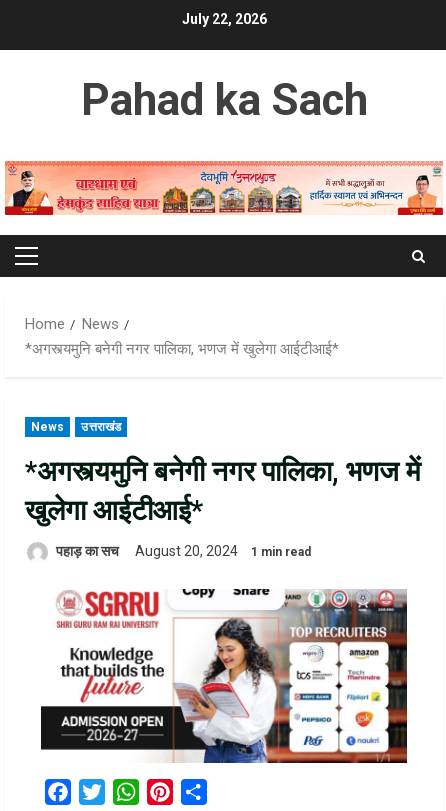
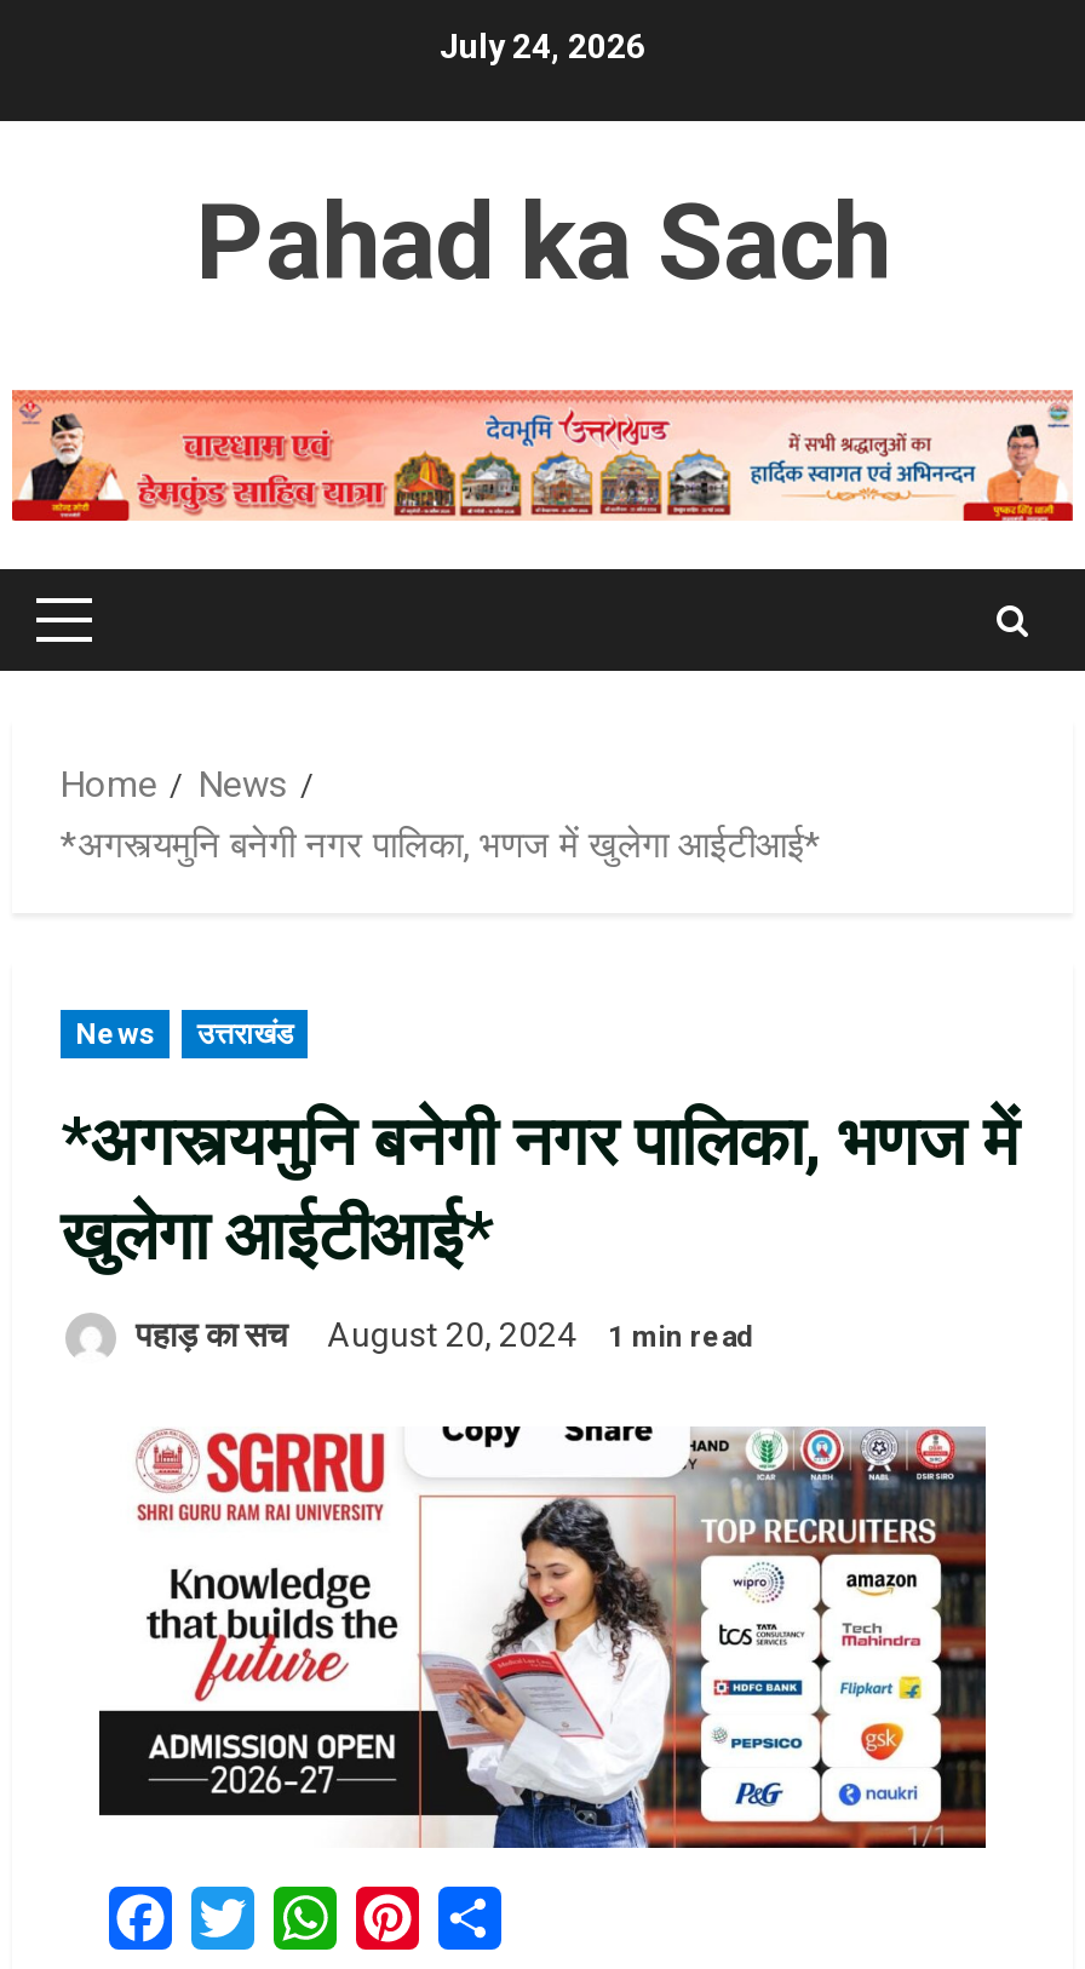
- July 22, 2026
+ July 24, 2026
